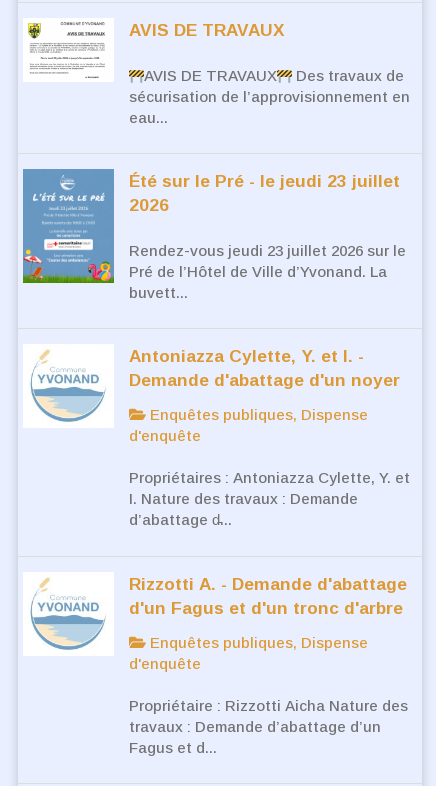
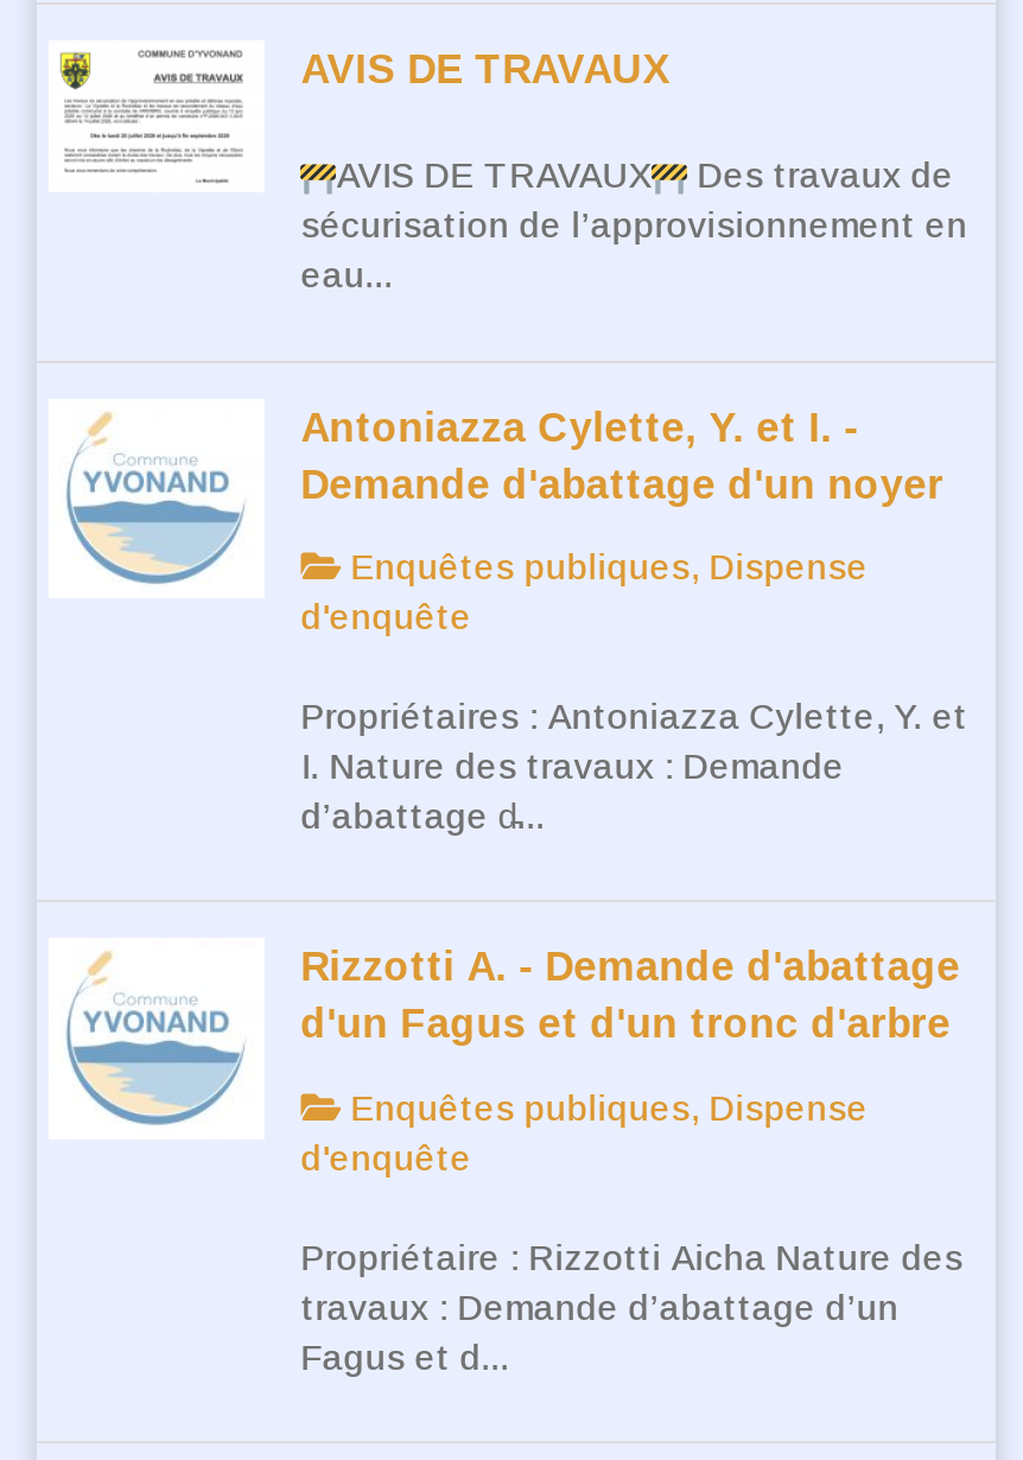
- [image]
- Été sur le Pré - le jeudi 23 juillet
- 2026
- Rendez-vous jeudi 23 juillet 2026 sur le
- Pré de l’Hôtel de Ville d’Yvonand. La
- buvett...
